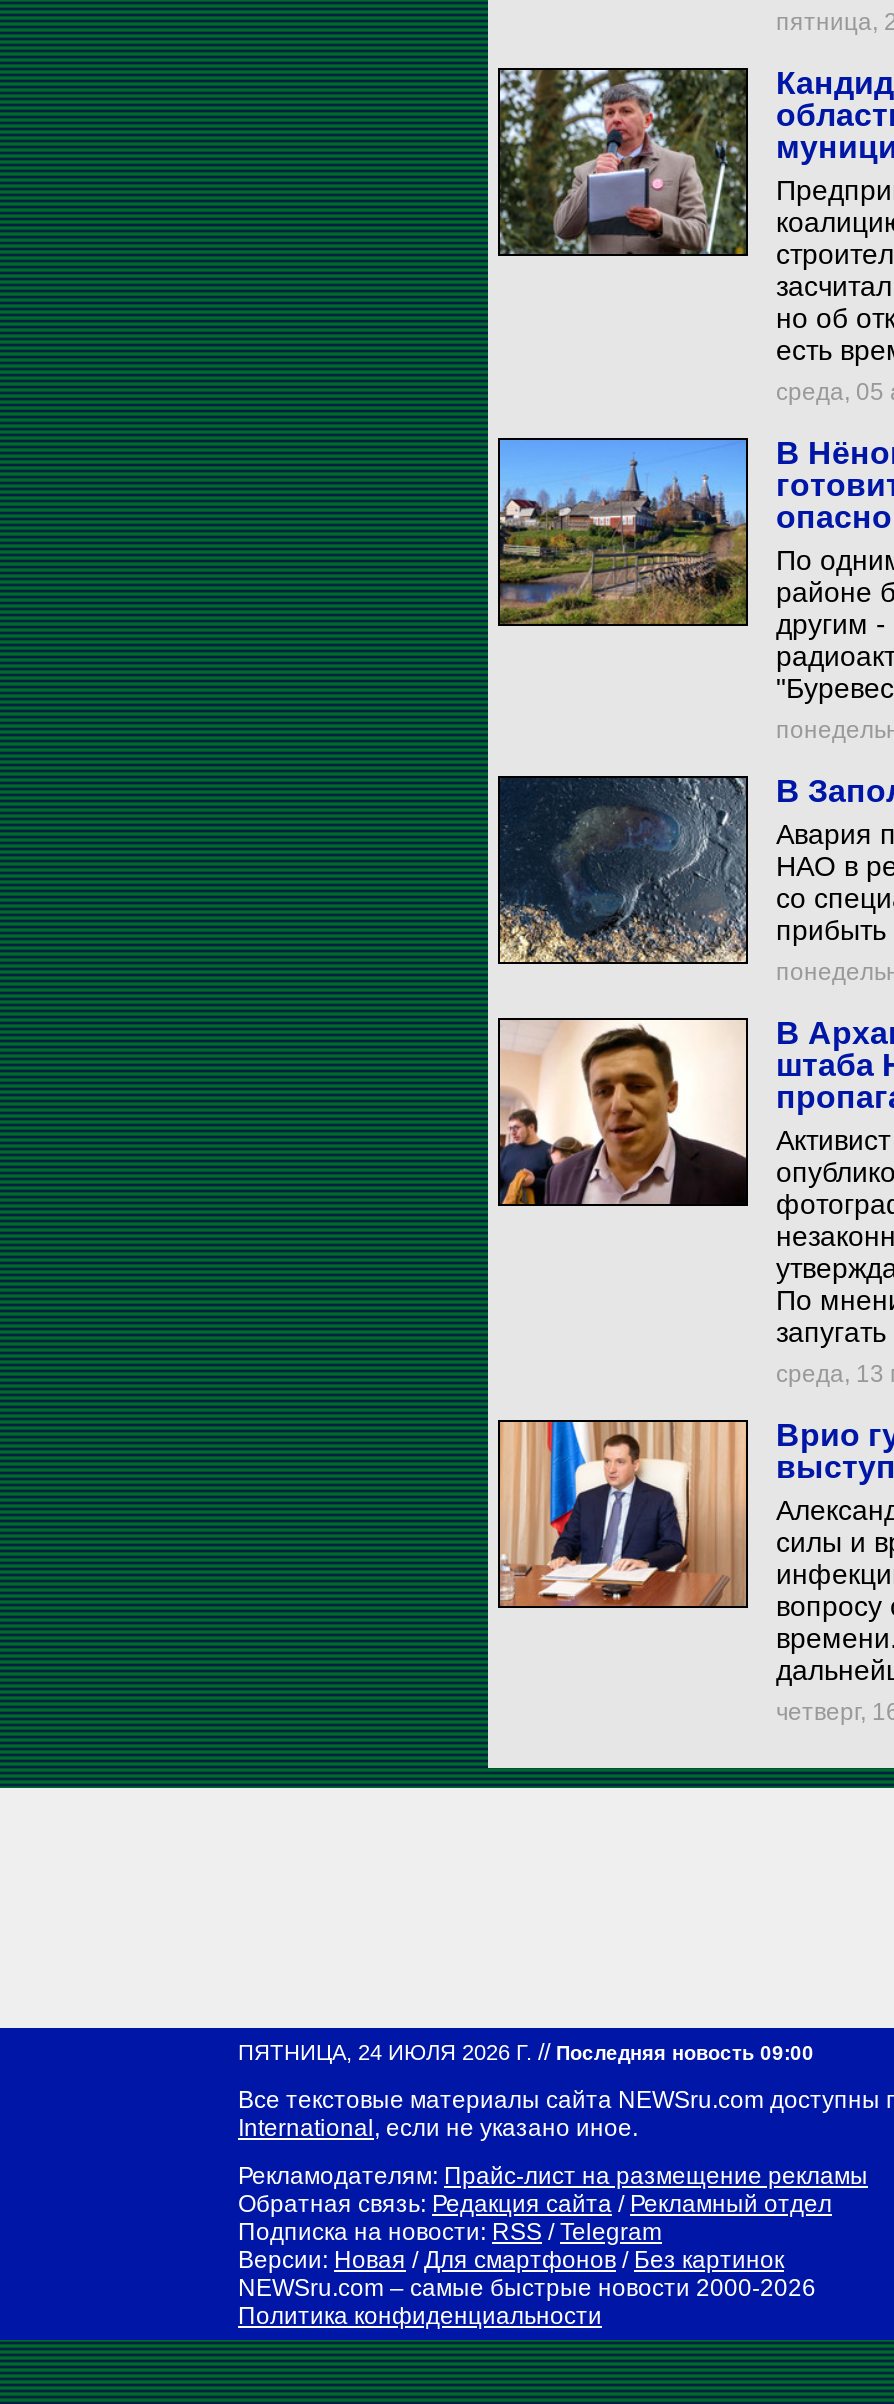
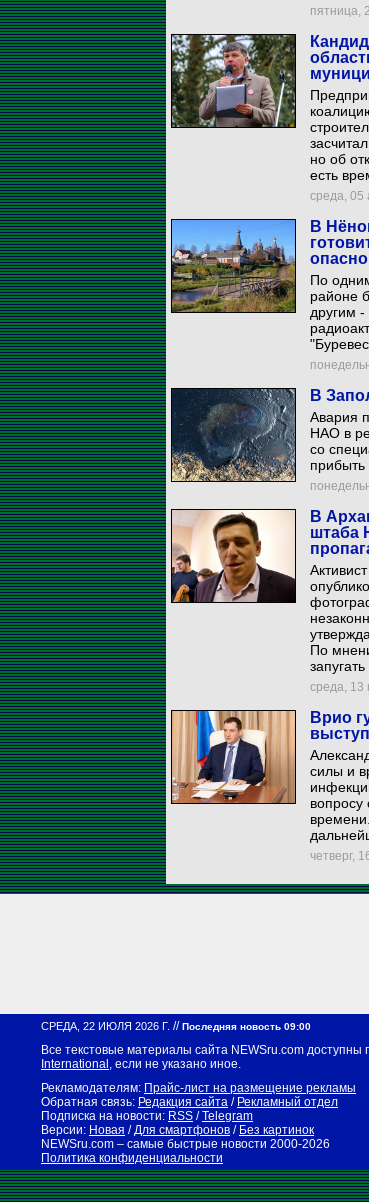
- ПЯТНИЦА, 24 ИЮЛЯ 2026 Г. // Последняя новость 09:00
+ СРЕДА, 22 ИЮЛЯ 2026 Г. // Последняя новость 09:00
